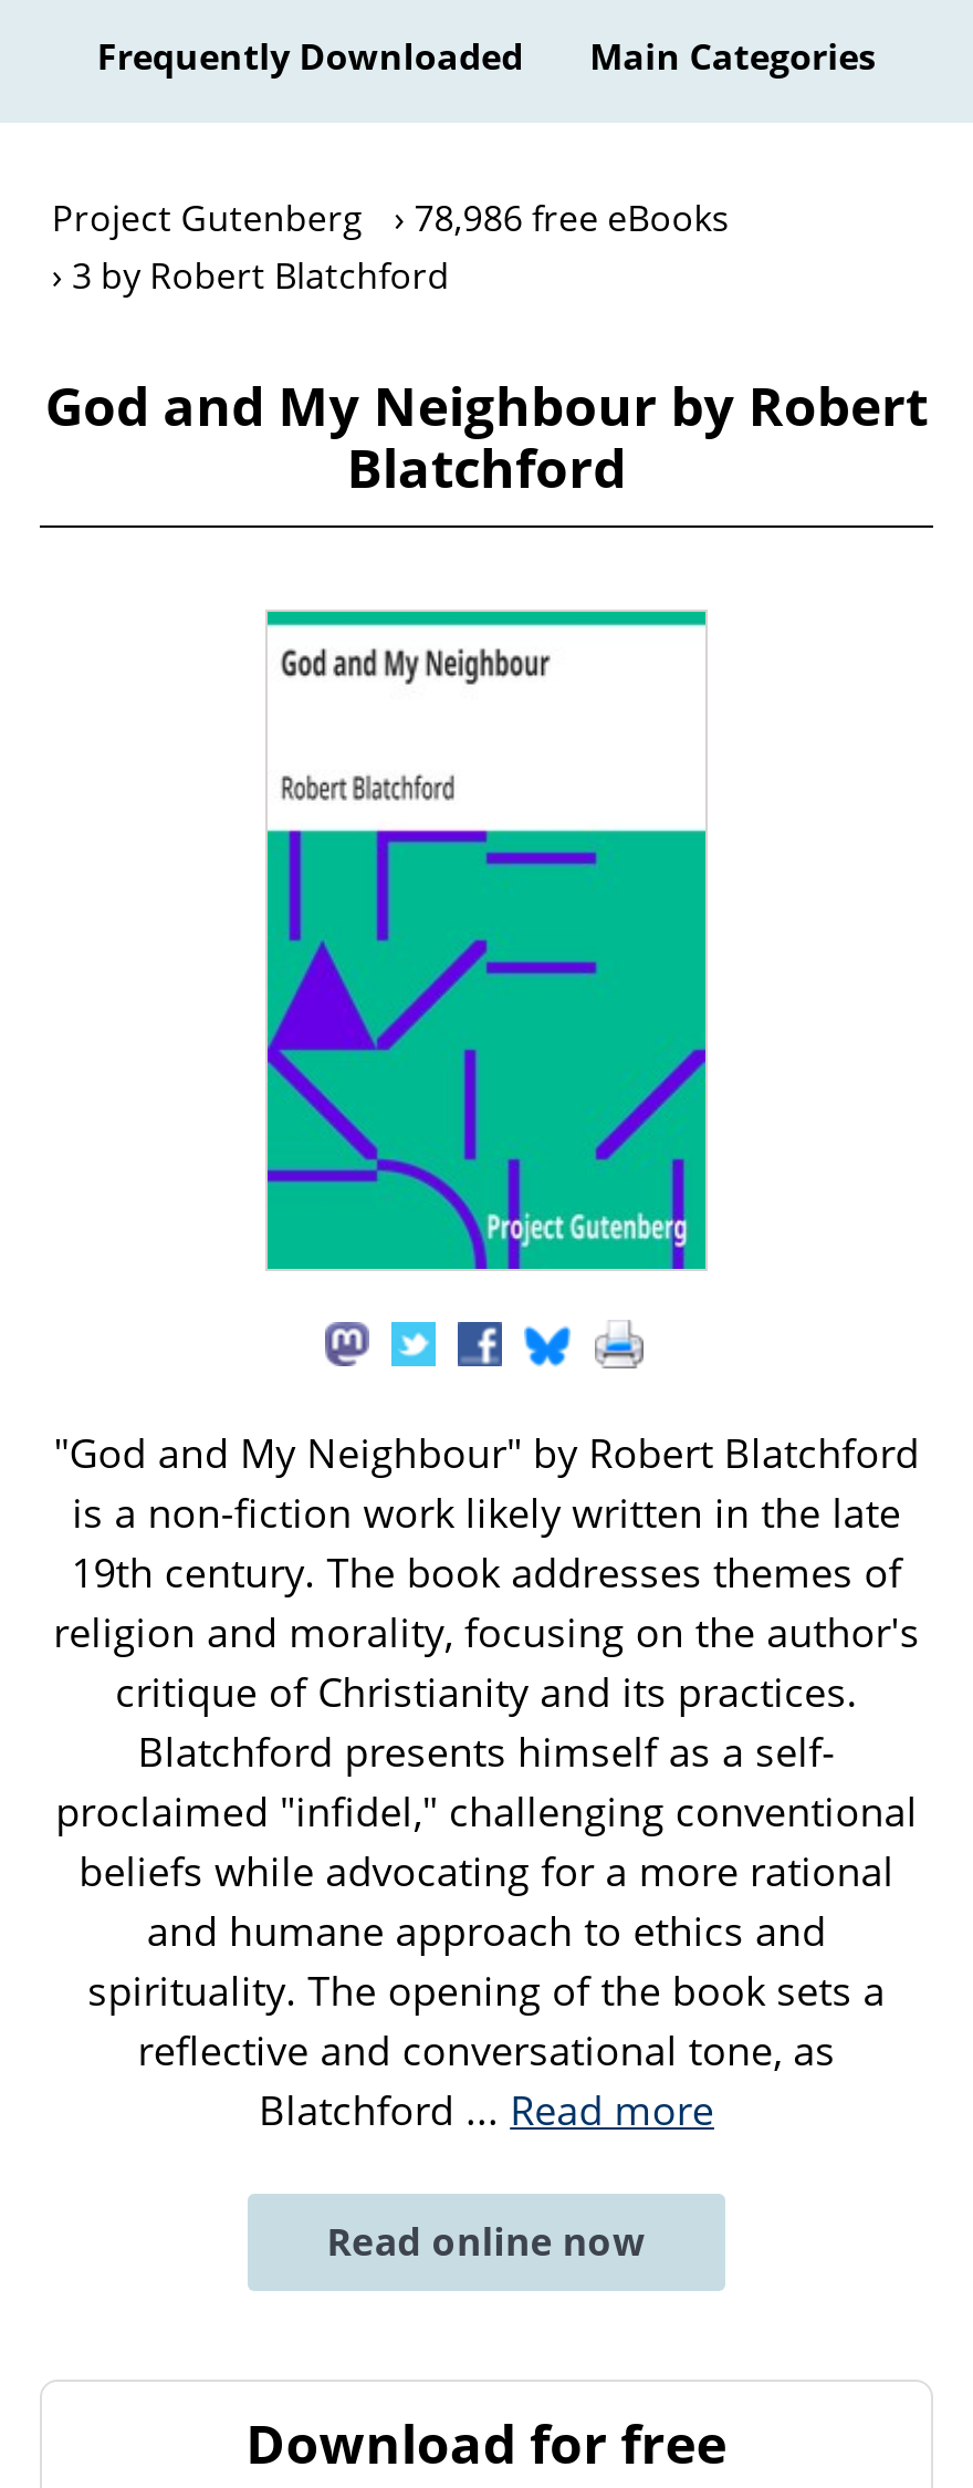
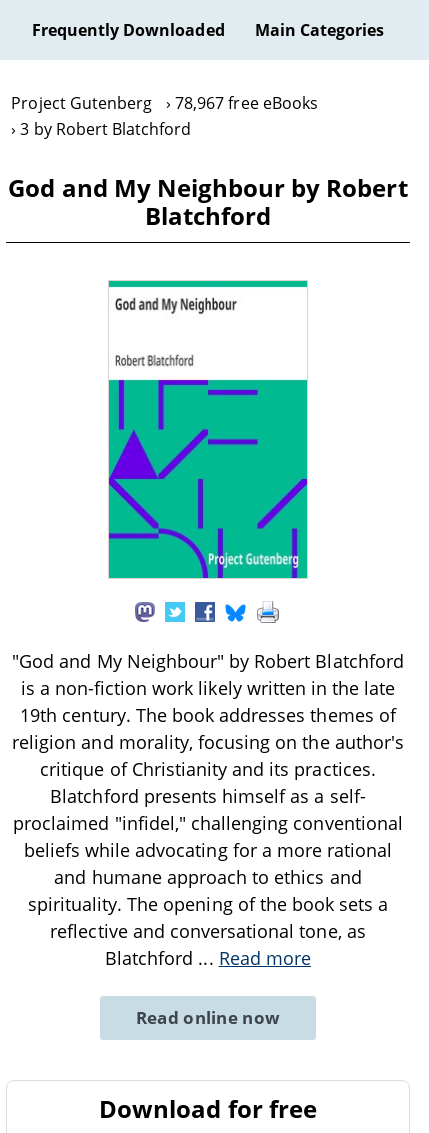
- Project Gutenberg 78,986 free eBooks
+ Project Gutenberg 78,967 free eBooks
